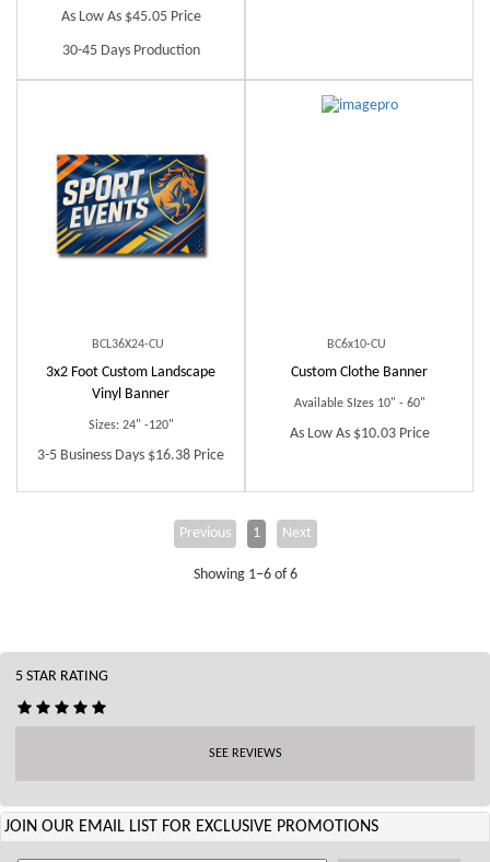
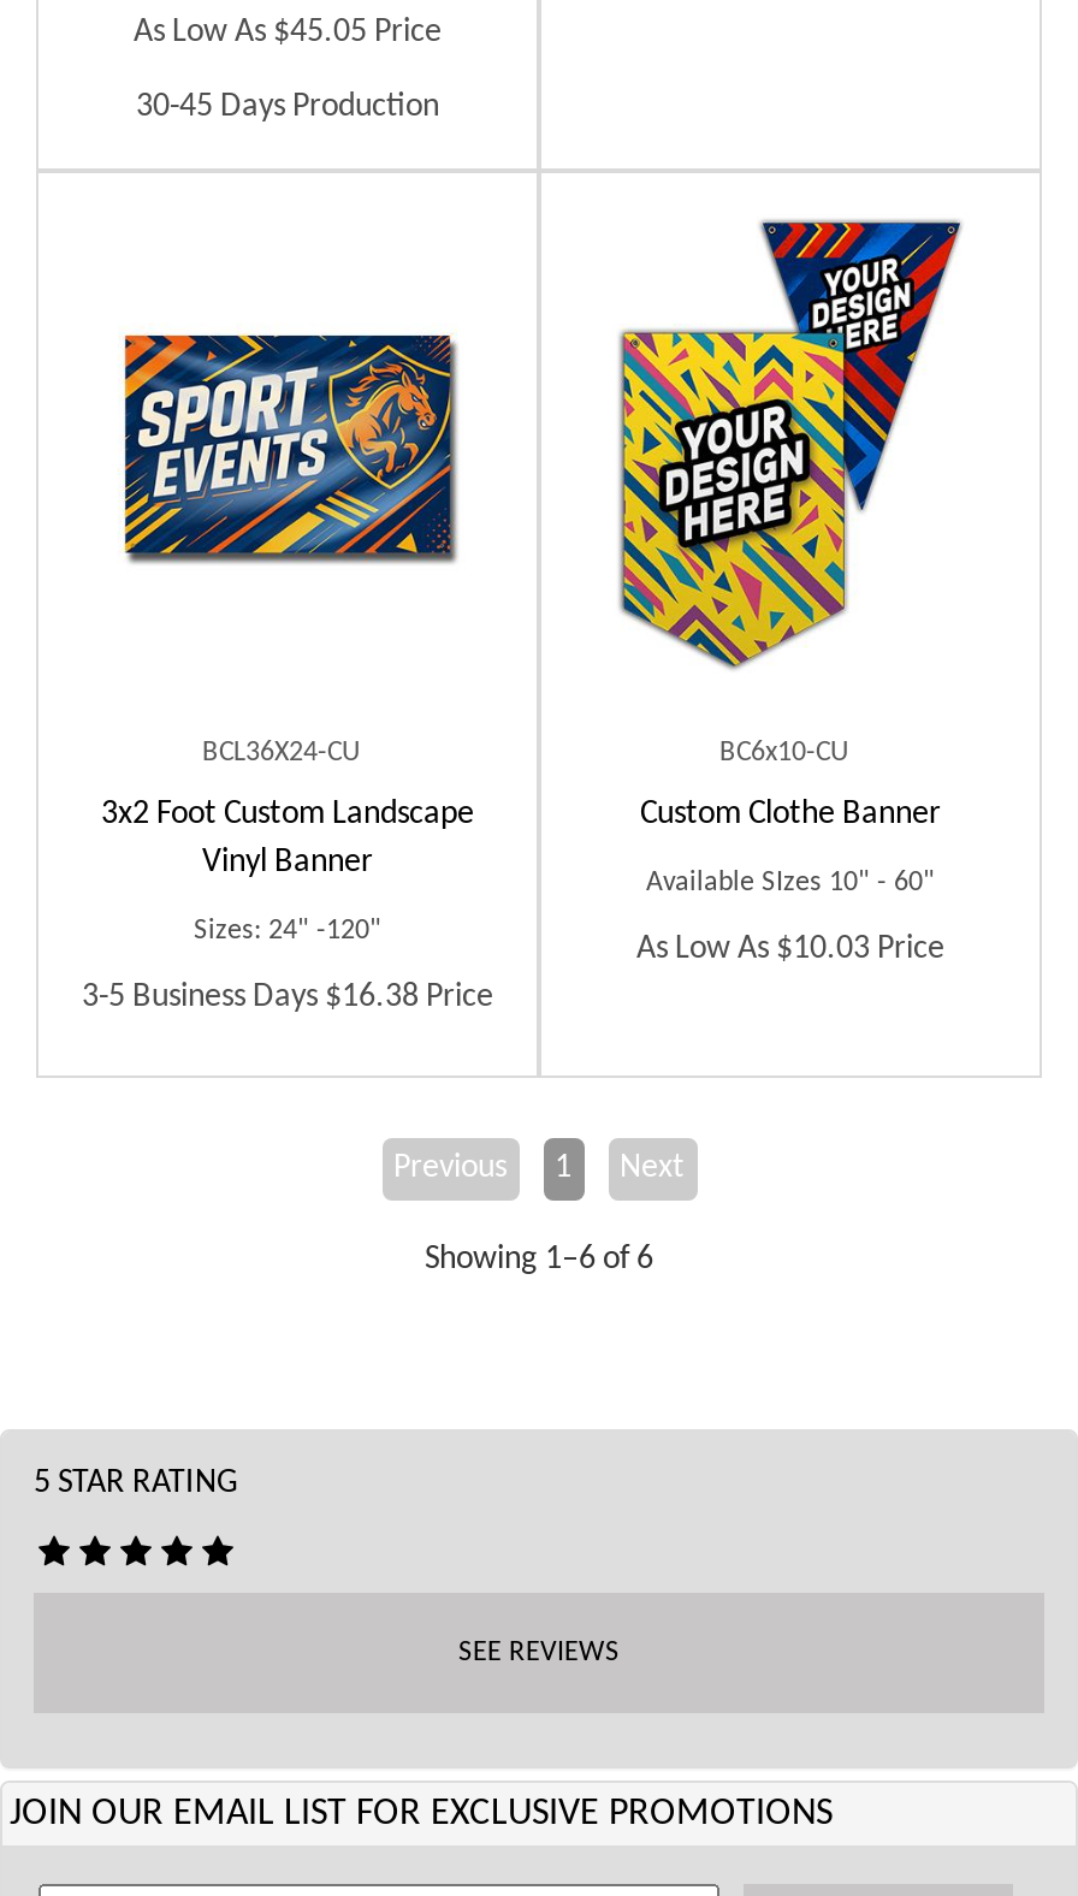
+ [image]
